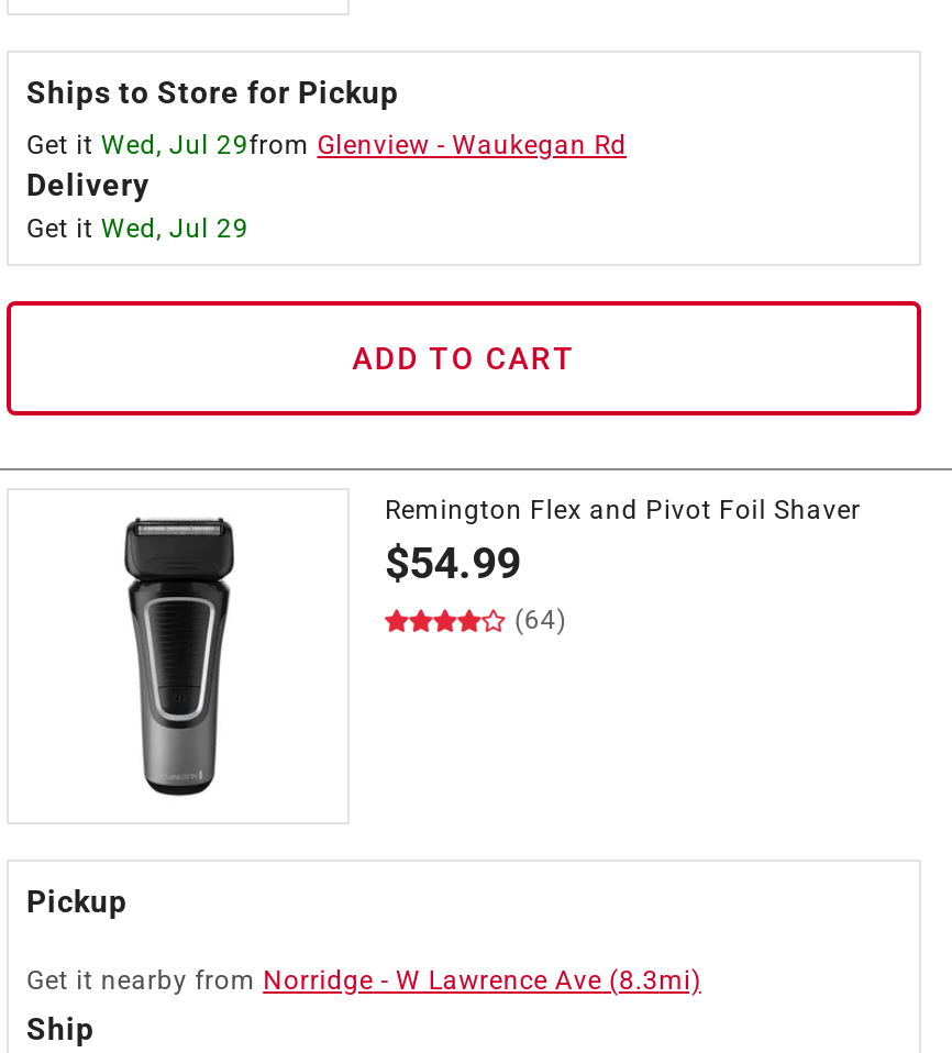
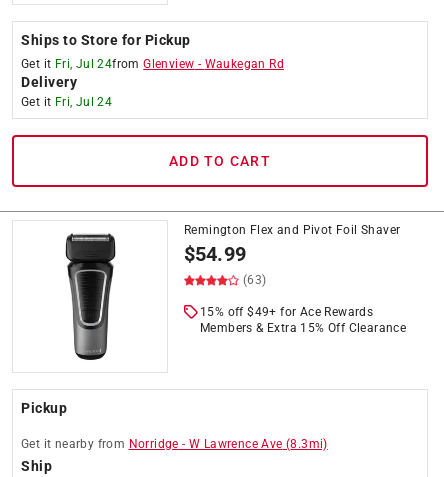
- Get it Wed, Jul 29from Glenview - Waukegan Rd
+ Get it Fri, Jul 24from Glenview - Waukegan Rd

- Get it Wed, Jul 29
+ Get it Fri, Jul 24

- (64)
+ (63)
+ 15% off $49+ for Ace Rewards
+ Members & Extra 15% Off Clearance
